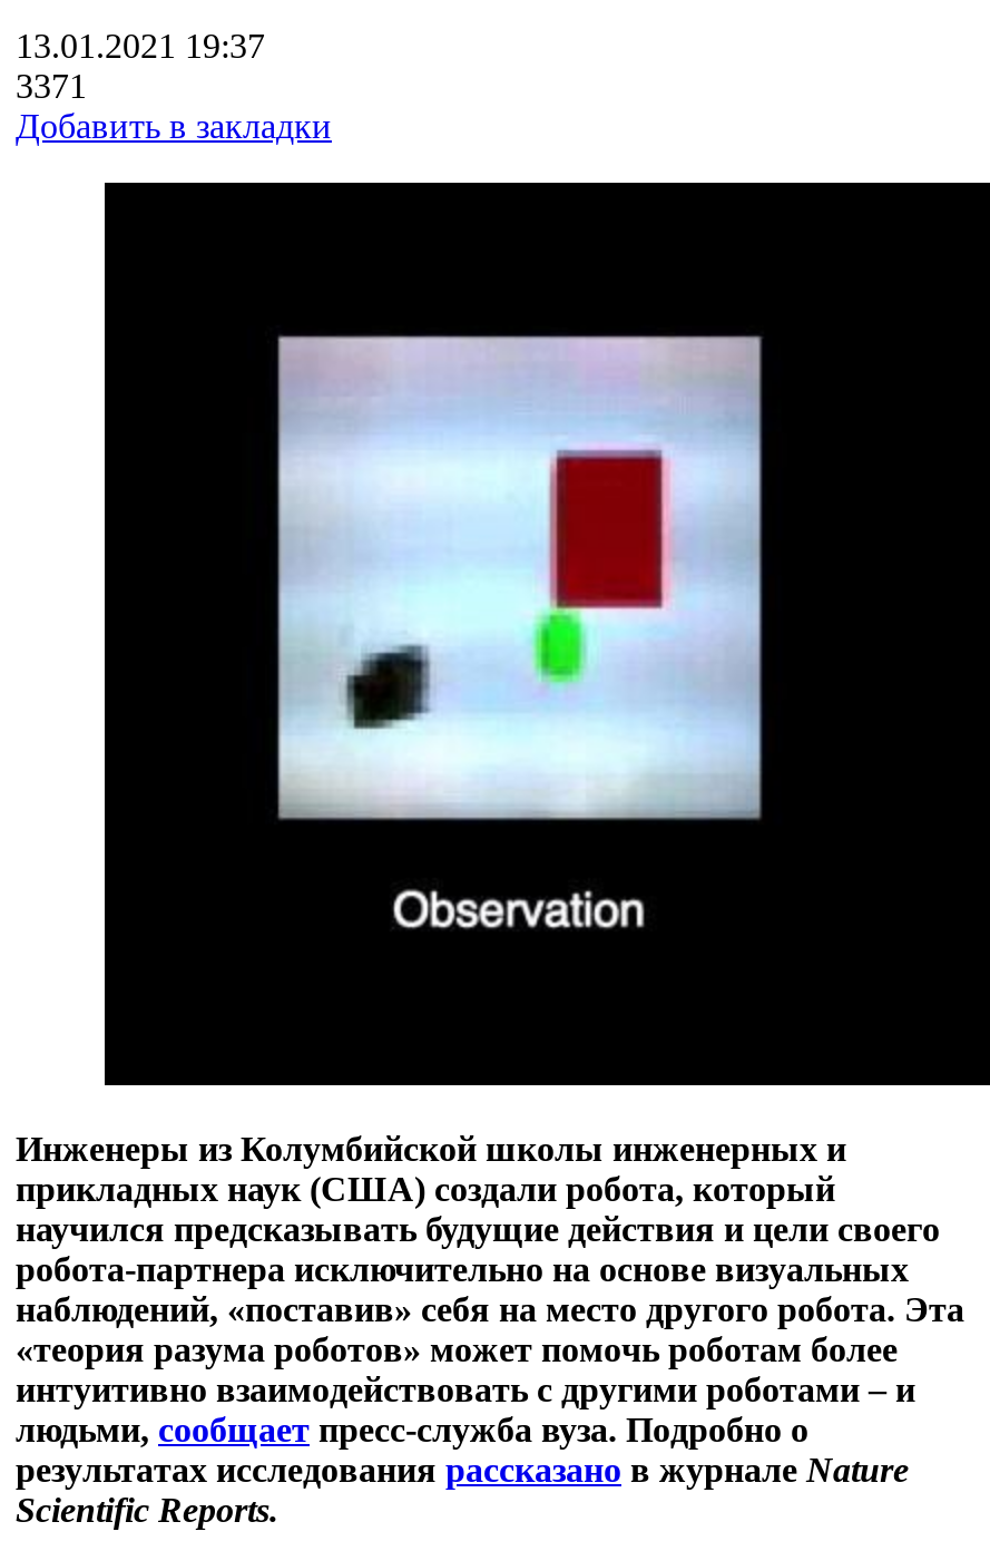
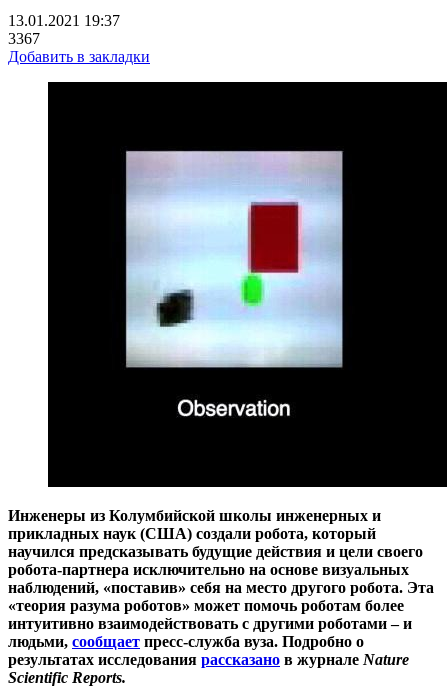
- 3371
+ 3367
